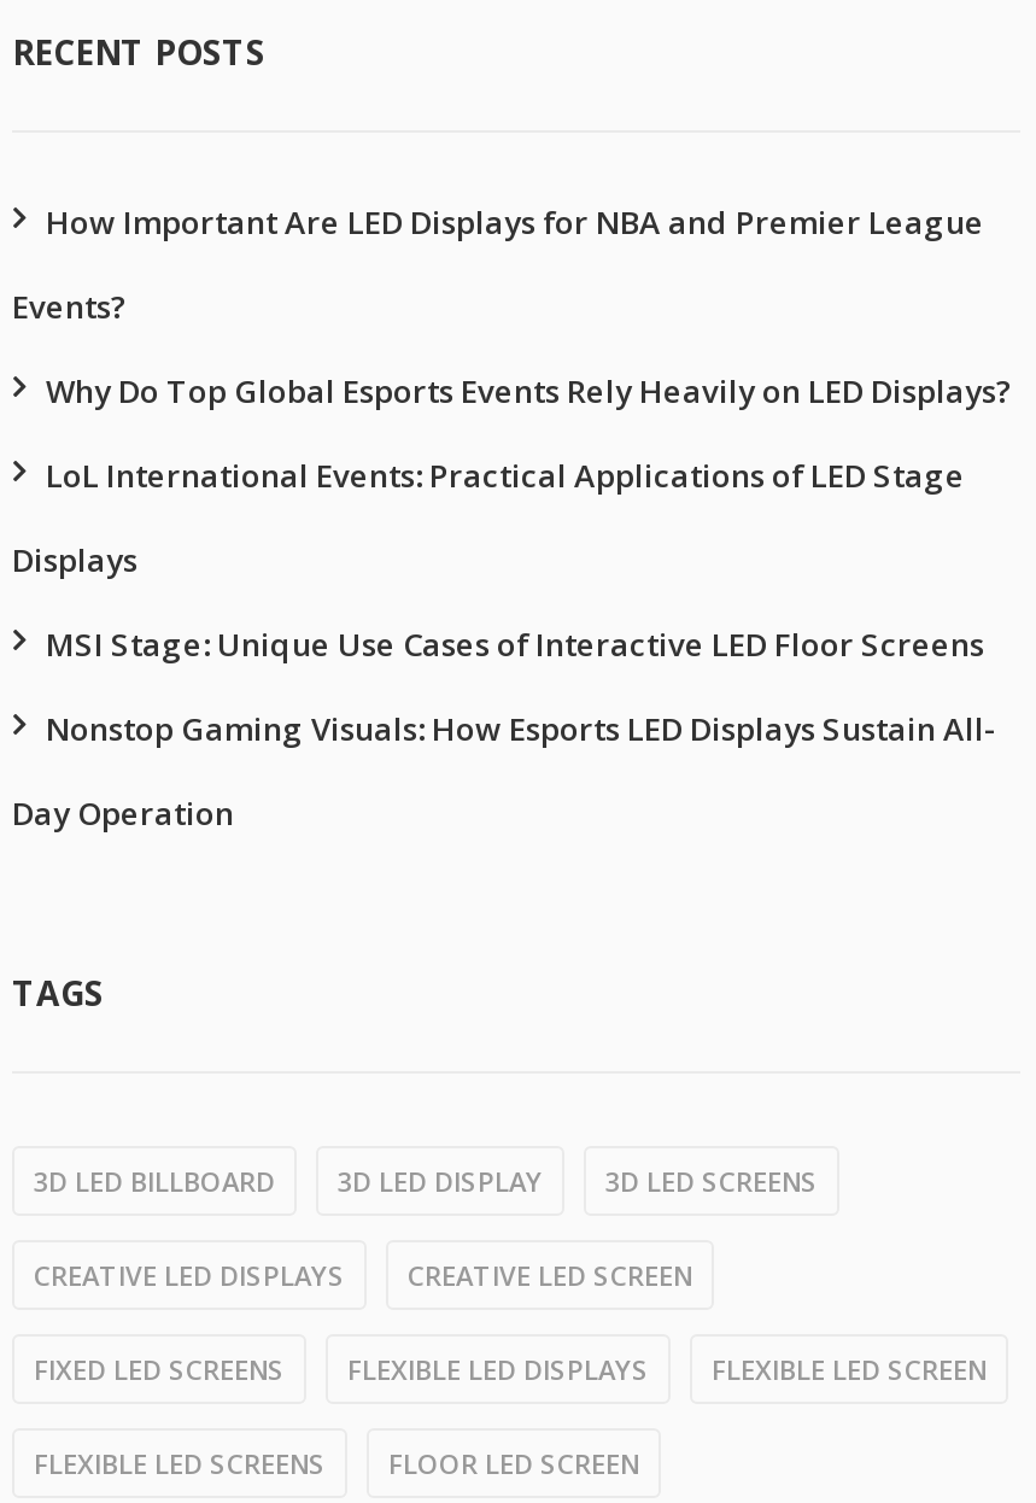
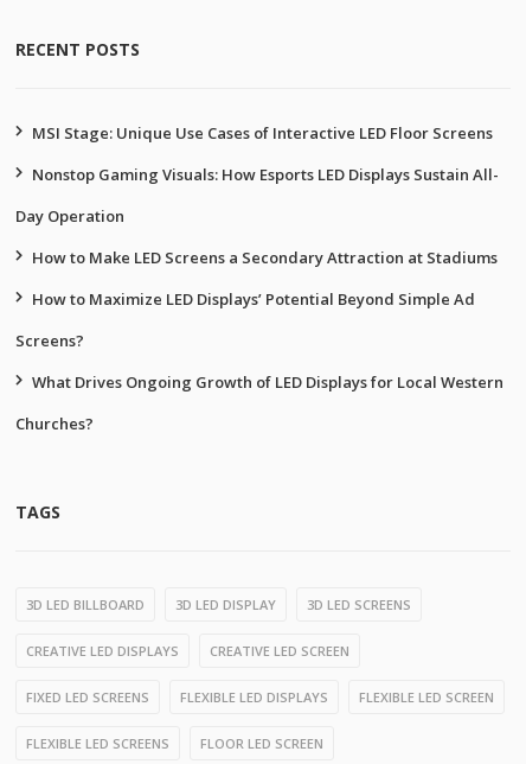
- How Important Are LED Displays for NBA and Premier League
- Events?
- Why Do Top Global Esports Events Rely Heavily on LED Displays?
- LoL International Events: Practical Applications of LED Stage
- Displays

moved up: MSI Stage: Unique Use Cases of Interactive LED Floor Screens | Nonstop Gaming Visuals: How Esports LED Displays Sustain All- | Day Operation

+ How to Make LED Screens a Secondary Attraction at Stadiums
+ How to Maximize LED Displays’ Potential Beyond Simple Ad
+ Screens?
+ What Drives Ongoing Growth of LED Displays for Local Western
+ Churches?
